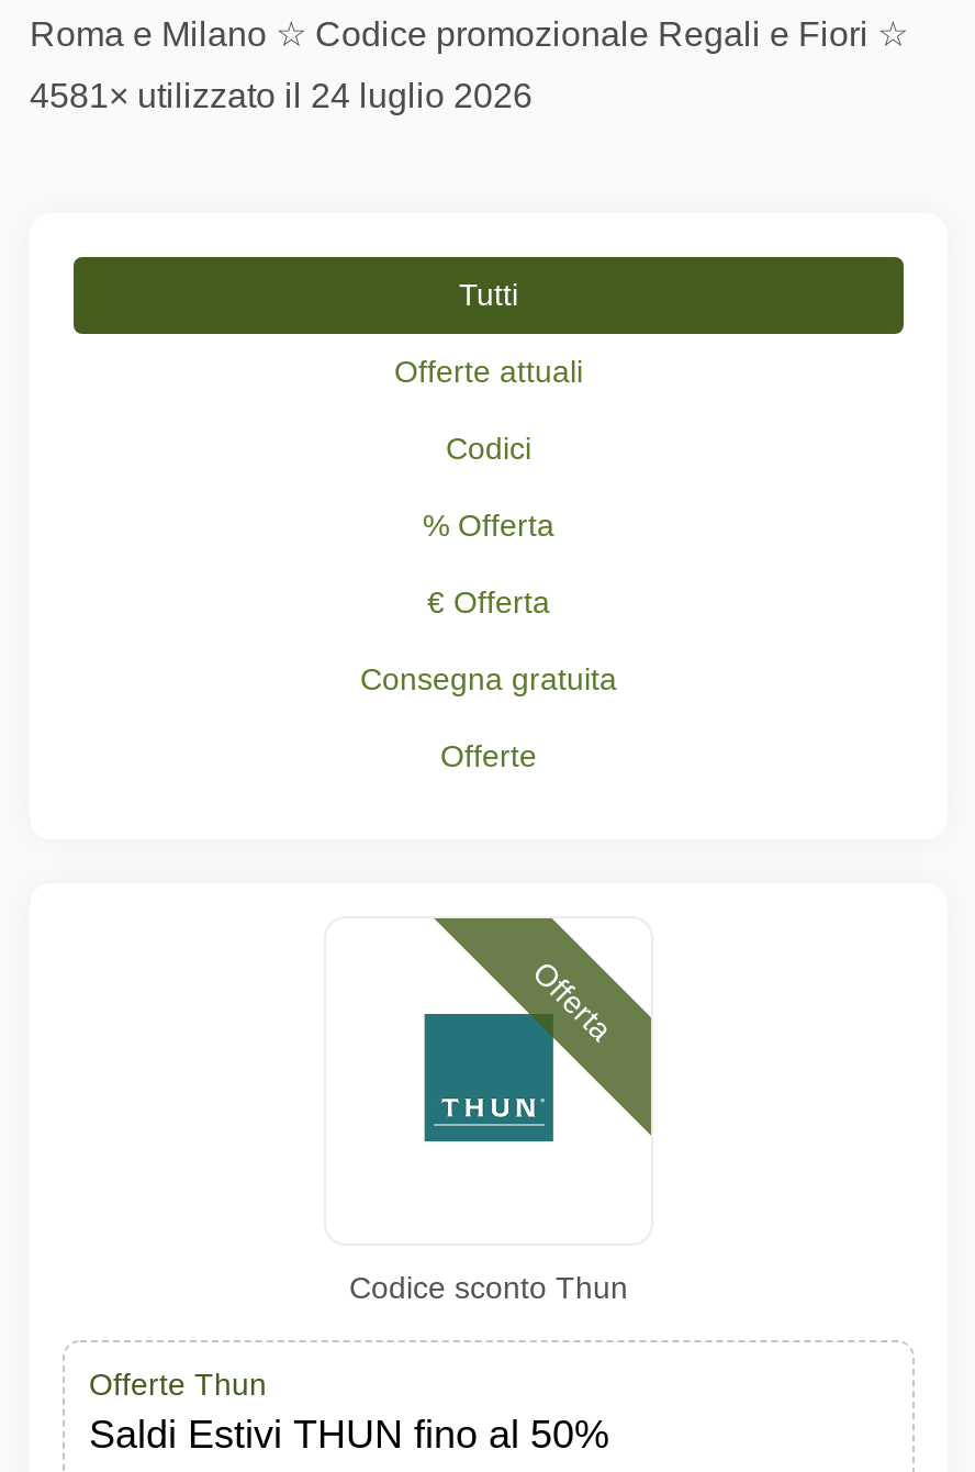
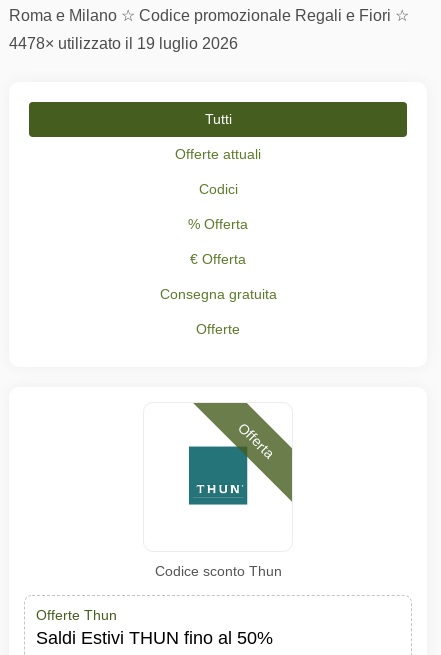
- 4581× utilizzato il 24 luglio 2026
+ 4478× utilizzato il 19 luglio 2026
